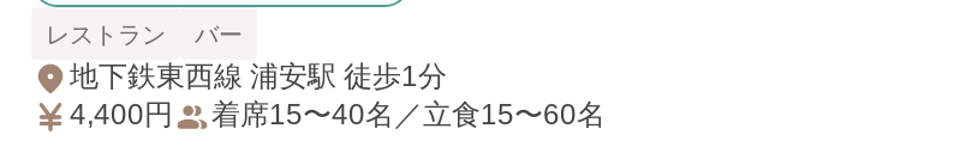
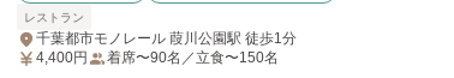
- バー
- 地下鉄東西線 浦安駅 徒歩1分
+ 千葉都市モノレール 葭川公園駅 徒歩1分

- 着席15〜40名／立食15〜60名
+ 着席〜90名／立食〜150名
